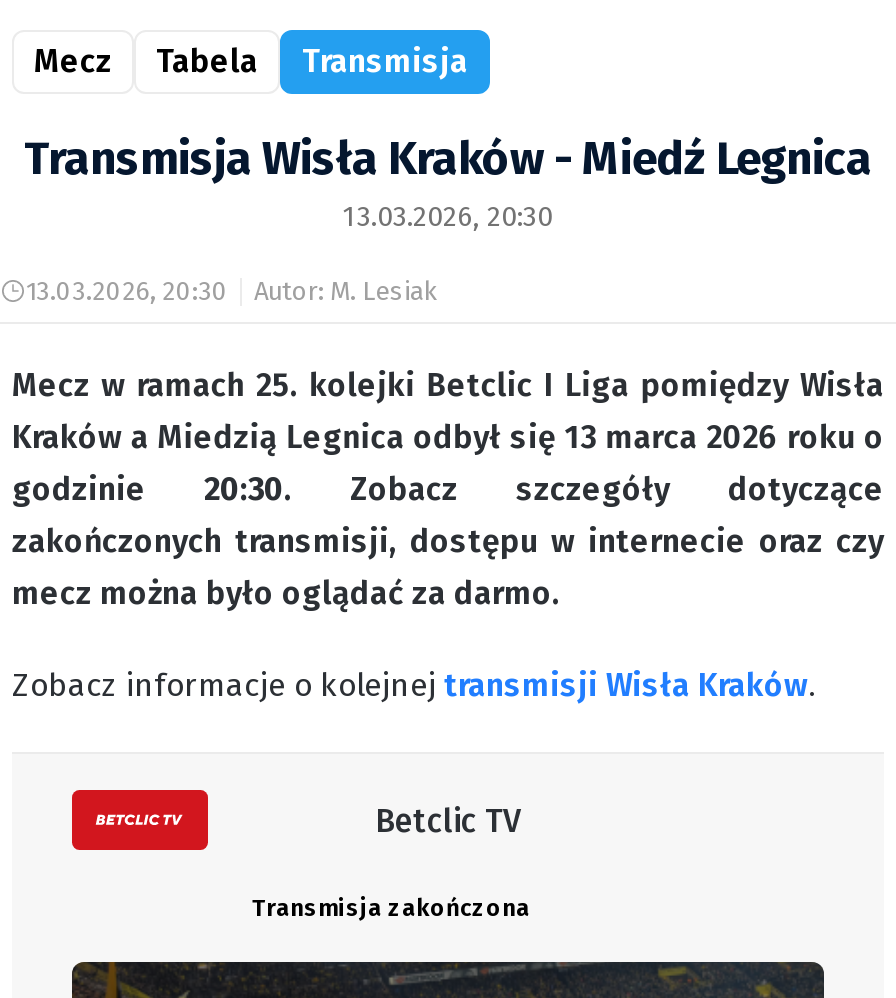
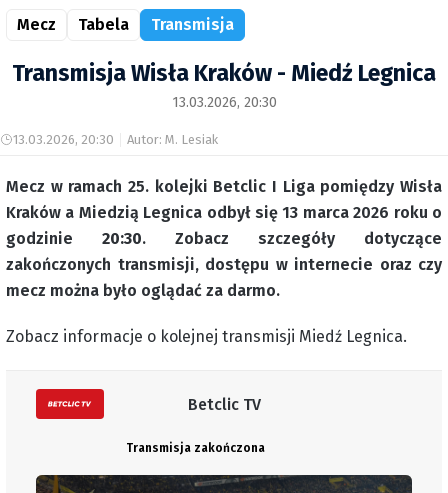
- Zobacz informacje o kolejnej transmisji Wisła Kraków.
+ Zobacz informacje o kolejnej transmisji Miedź Legnica.
